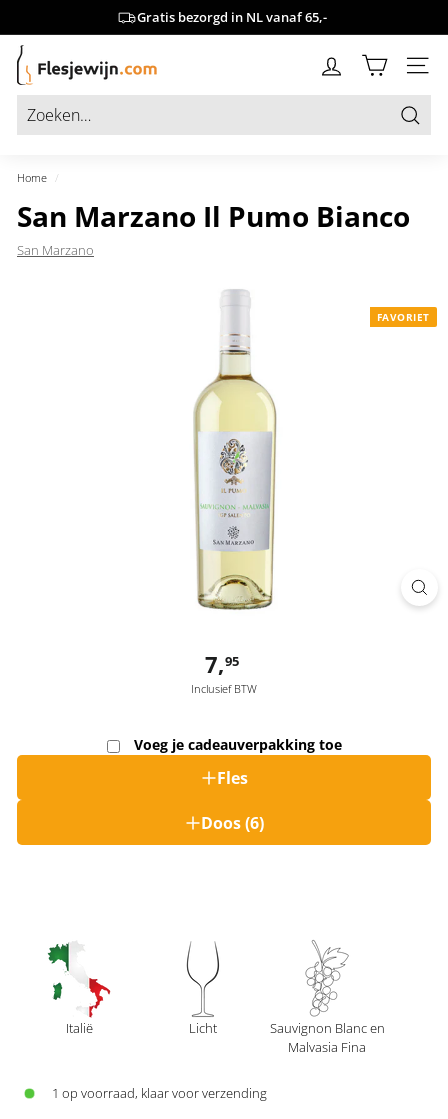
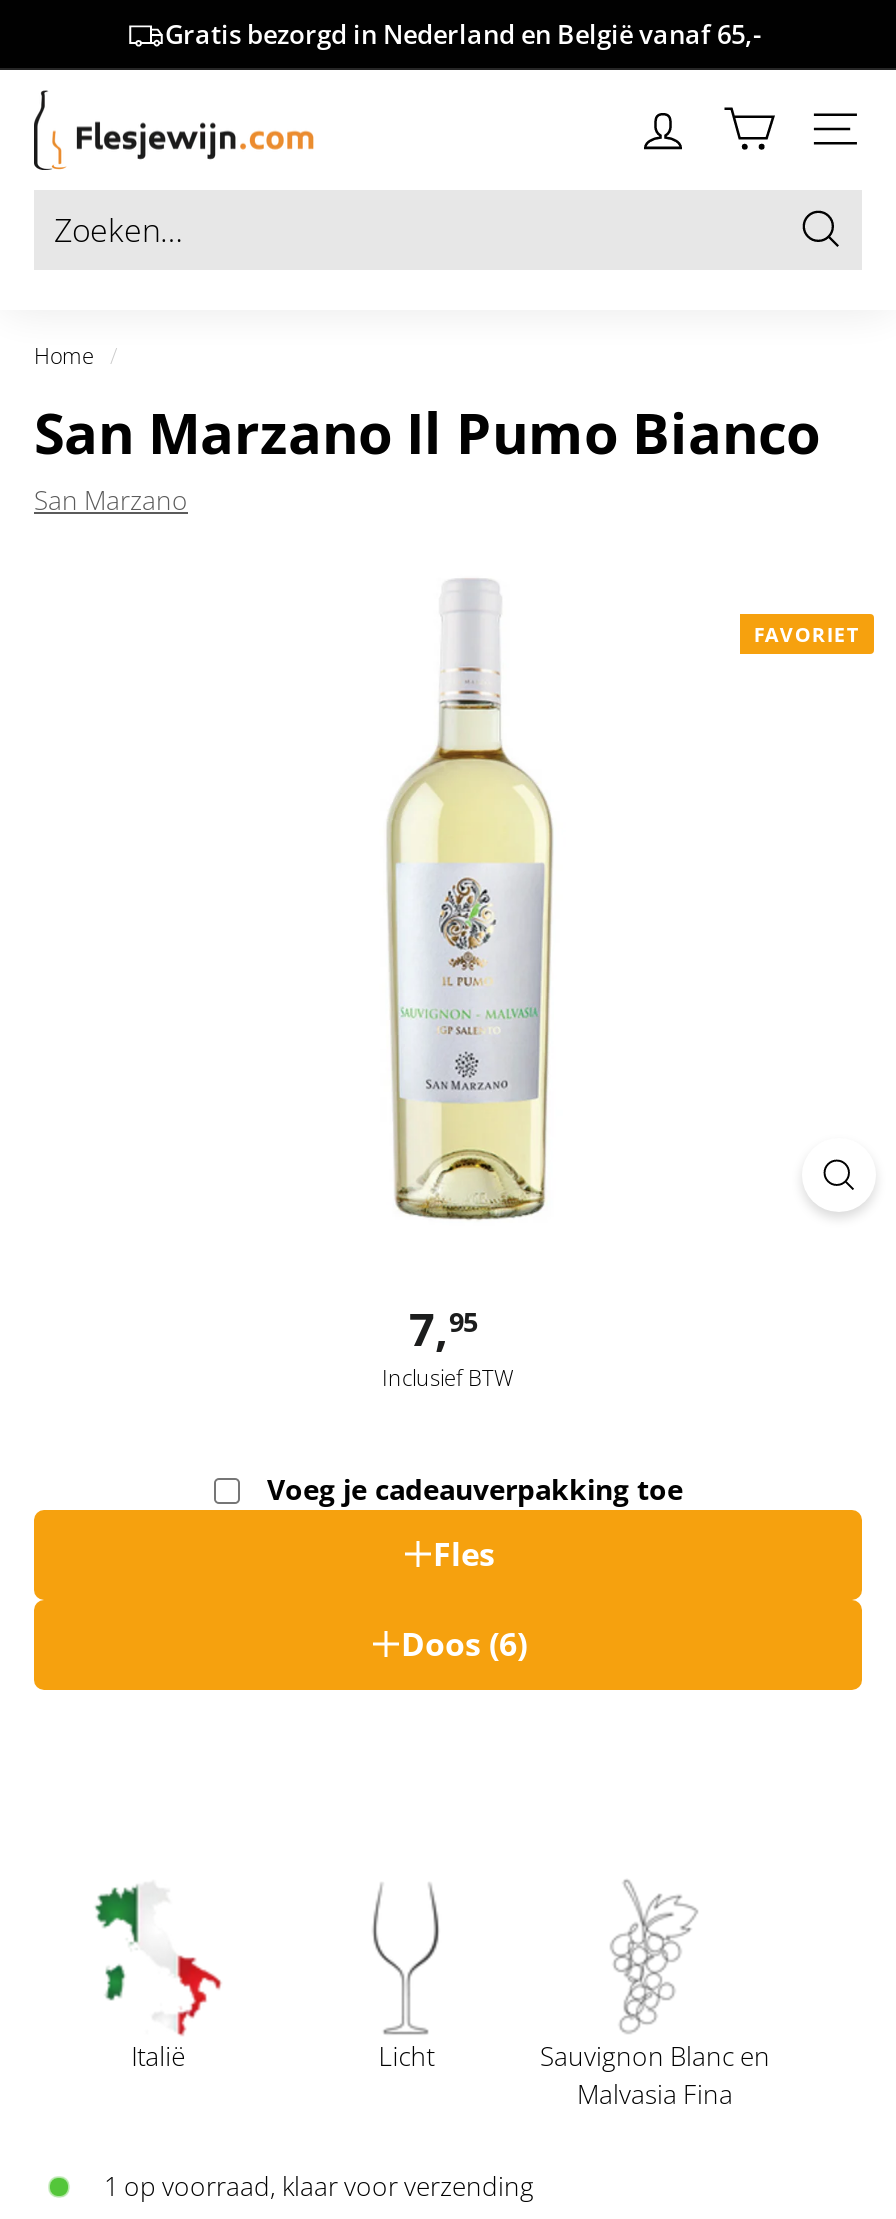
- Gratis bezorgd in NL vanaf 65,-
+ Gratis bezorgd in Nederland en België vanaf 65,-
